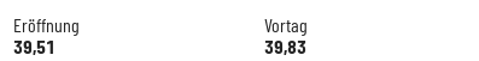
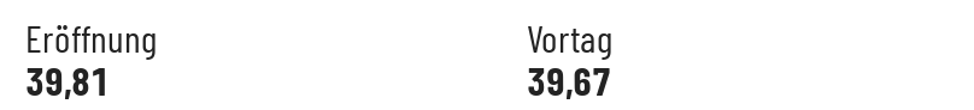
- 39,51
+ 39,81

- 39,83
+ 39,67
